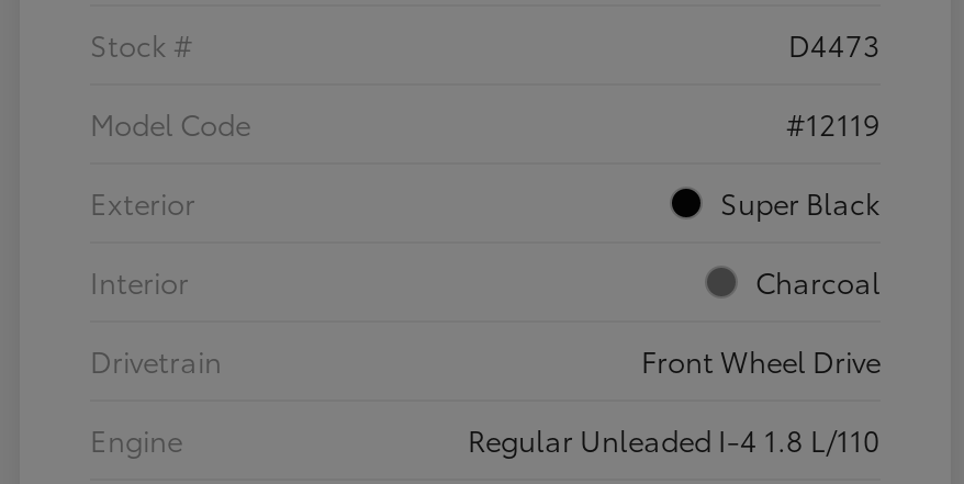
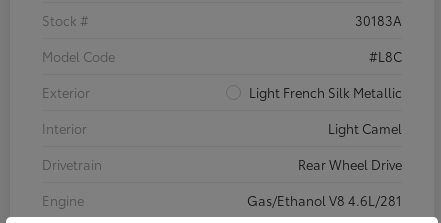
- D4473
+ 30183A

- #12119
+ #L8C

- Super Black
+ Light French Silk Metallic

- Charcoal
+ Light Camel

- Front Wheel Drive
+ Rear Wheel Drive

- Regular Unleaded I-4 1.8 L/110
+ Gas/Ethanol V8 4.6L/281
